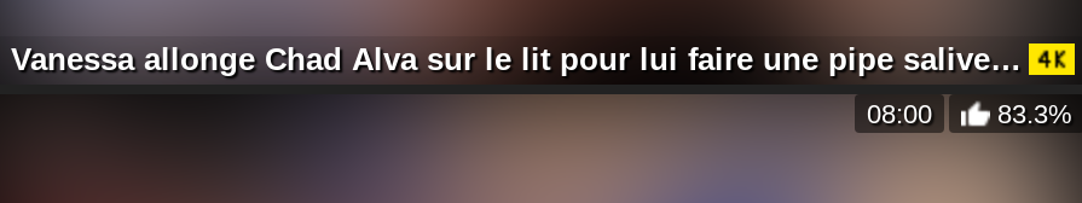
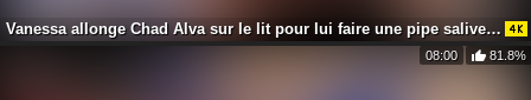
- 83.3%
+ 81.8%
